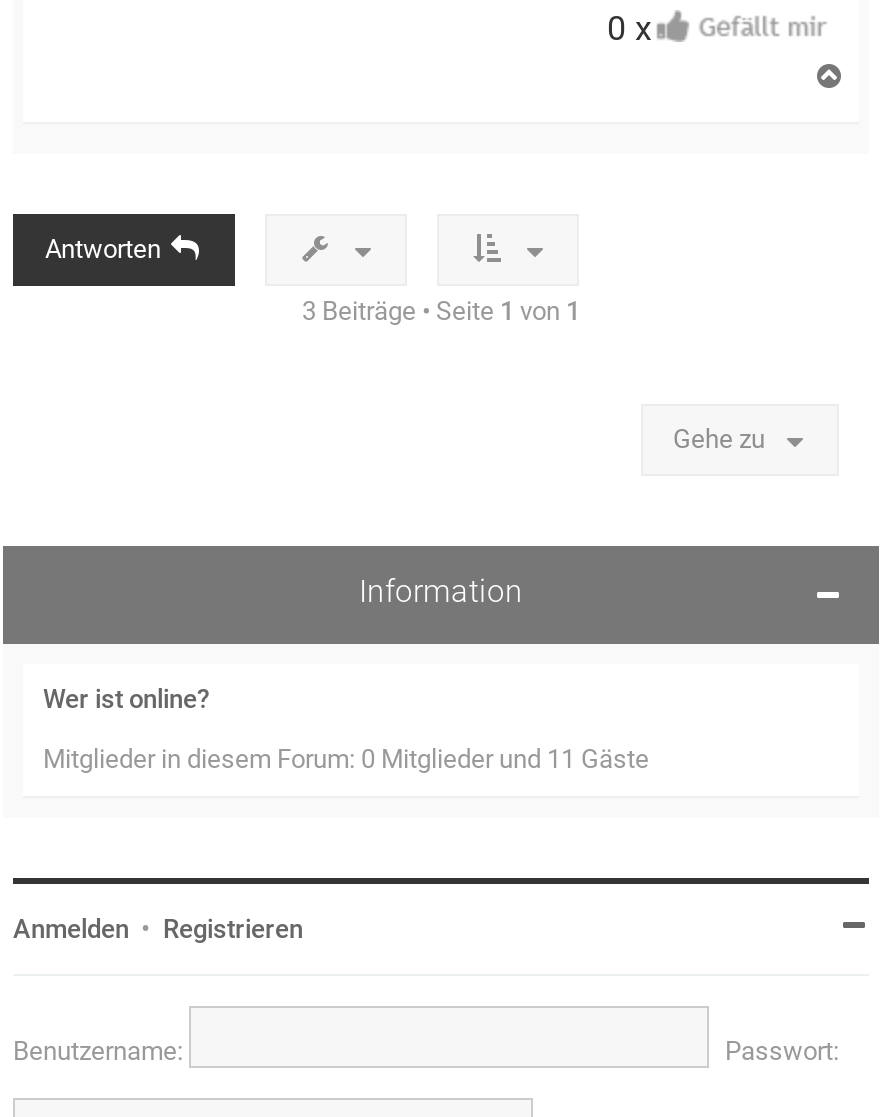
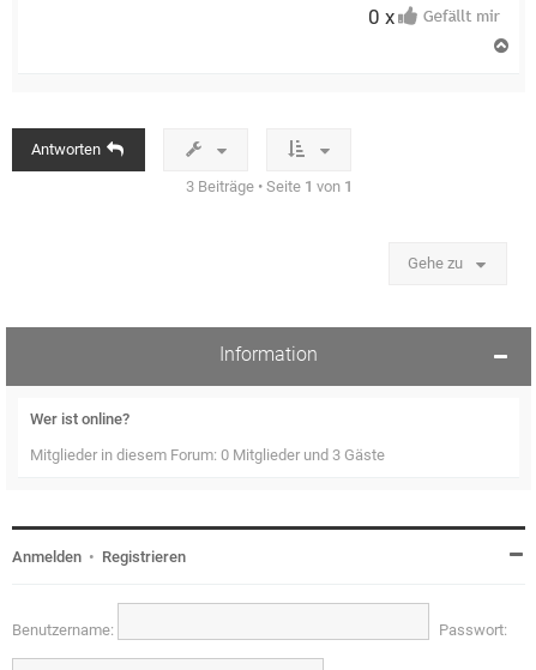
- Mitglieder in diesem Forum: 0 Mitglieder und 11 Gäste
+ Mitglieder in diesem Forum: 0 Mitglieder und 3 Gäste
